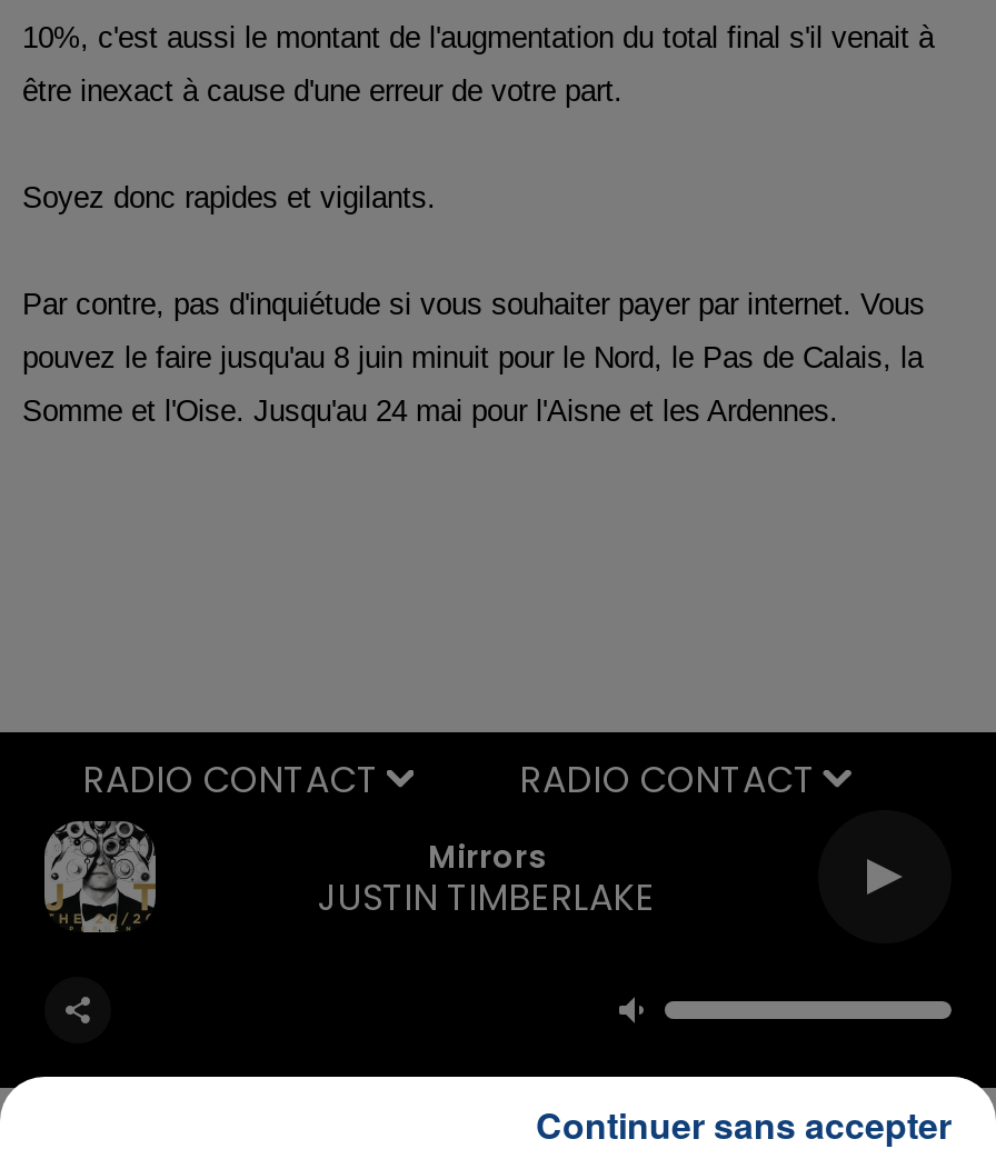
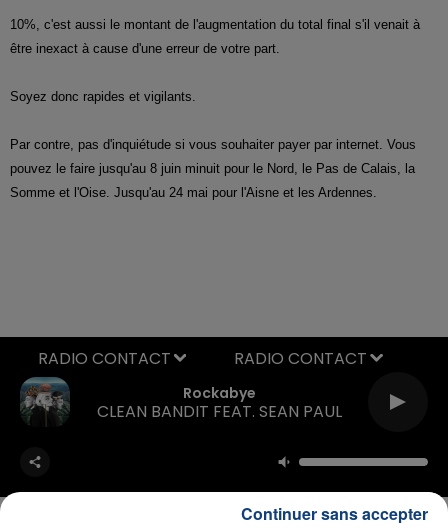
- [image]
+ [image]

- Mirrors
- JUSTIN TIMBERLAKE
+ Rockabye
+ CLEAN BANDIT FEAT. SEAN PAUL
